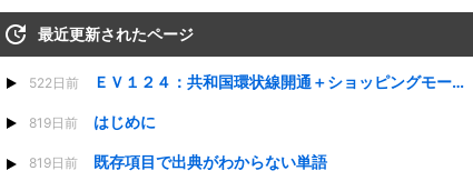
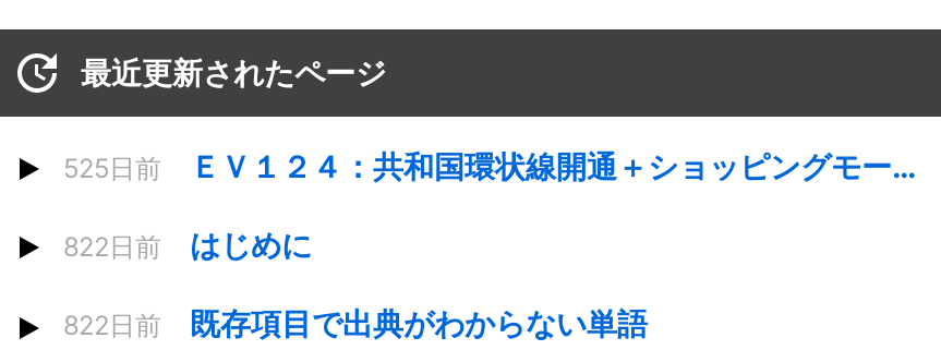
- 522日前
+ 525日前

- 819日前 はじめに
+ 822日前 はじめに

- 819日前 既存項目で出典がわからない単語
+ 822日前 既存項目で出典がわからない単語
